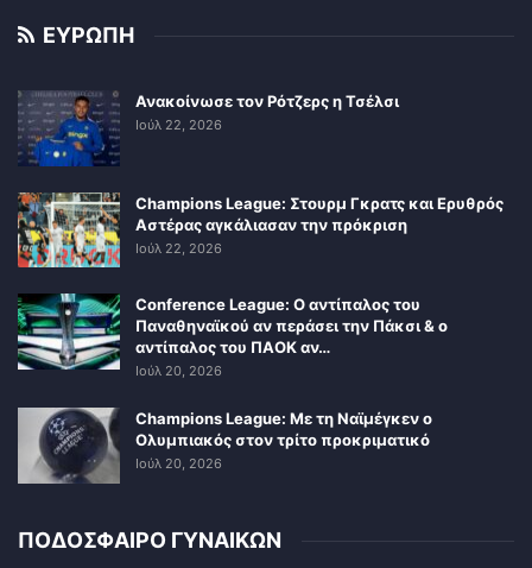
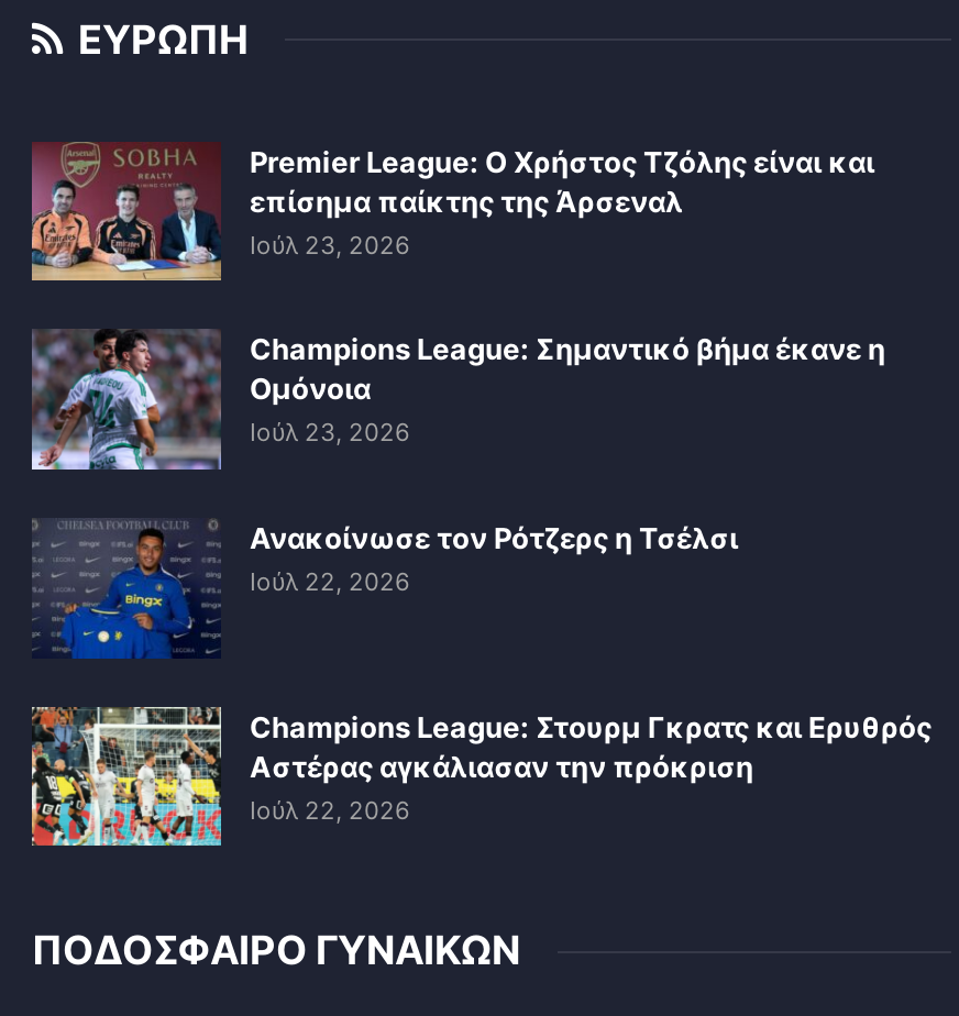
+ [image]
+ Premier League: Ο Χρήστος Τζόλης είναι και
+ επίσημα παίκτης της Άρσεναλ
+ Ιούλ 23, 2026
+ Champions League: Σημαντικό βήμα έκανε η
+ Ομόνοια
+ Ιούλ 23, 2026

+ [image]

moved down: [image] | Ανακοίνωσε τον Ρότζερς η Τσέλσι | Ιούλ 22, 2026 | Champions League: Στουρμ Γκρατς και Ερυθρός | Αστέρας αγκάλιασαν την πρόκριση | Ιούλ 22, 2026

- [image]
- Conference League: Ο αντίπαλος του
- Παναθηναϊκού αν περάσει την Πάκσι & ο
- αντίπαλος του ΠΑΟΚ αν…
- Ιούλ 20, 2026
- Champions League: Με τη Ναϊμέγκεν ο
- Ολυμπιακός στον τρίτο προκριματικό
- Ιούλ 20, 2026

- [image]
